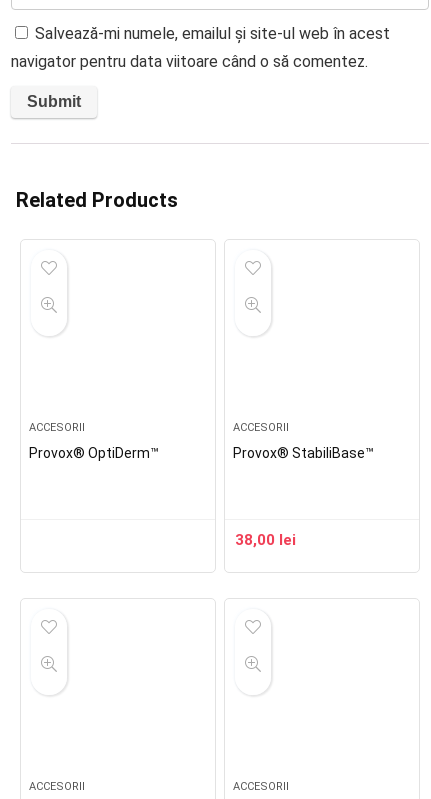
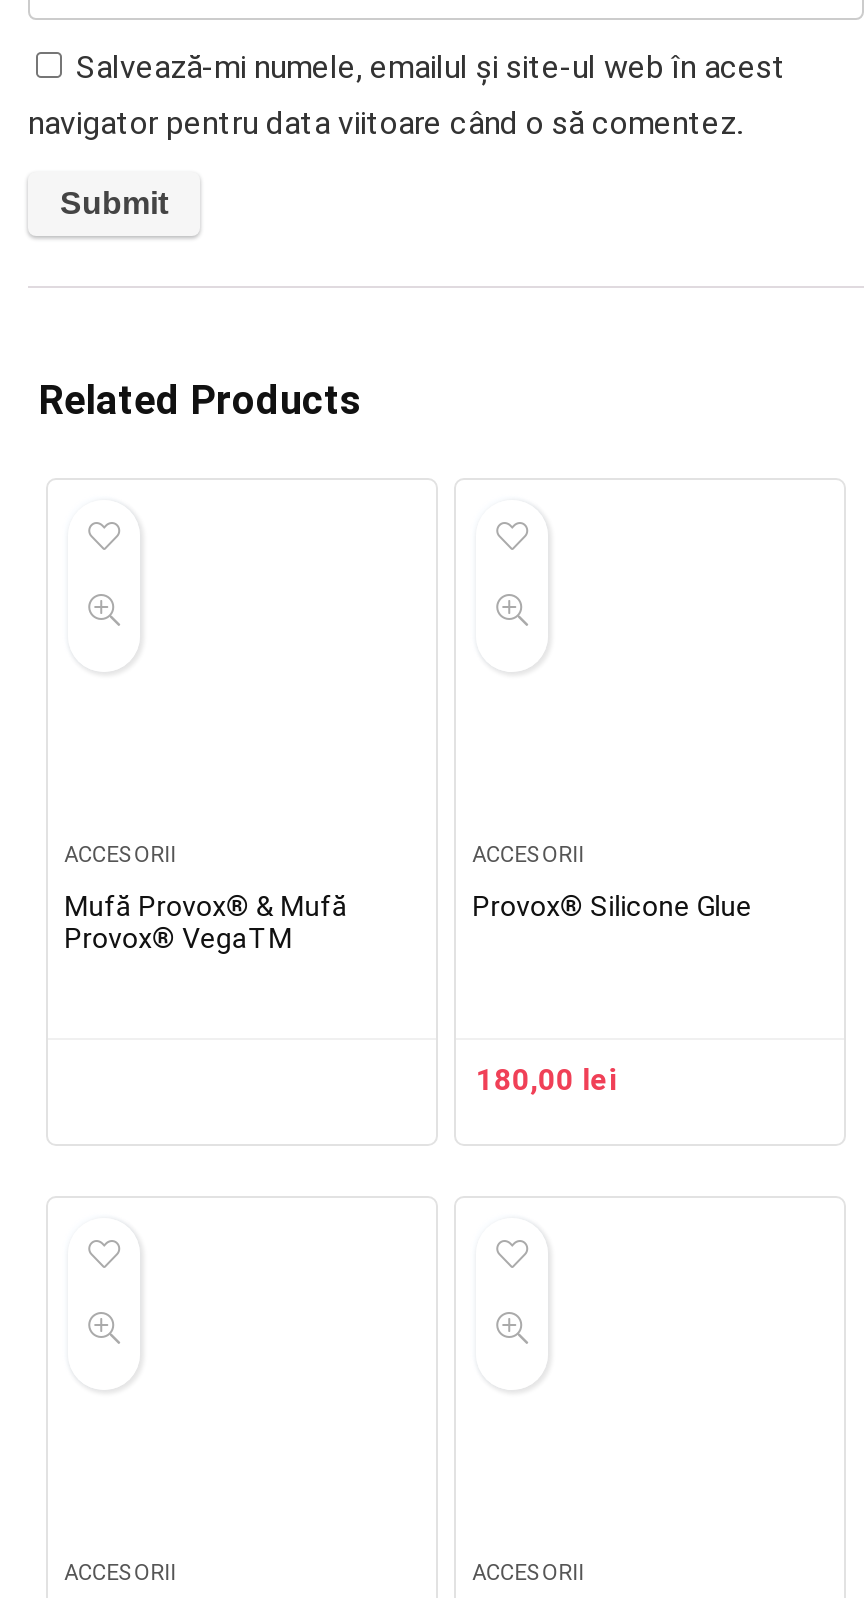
- Provox® OptiDerm™
+ Mufă Provox® & Mufă
+ Provox® VegaTM

- Provox® StabiliBase™
+ Provox® Silicone Glue

- 38,00 lei
+ 180,00 lei
